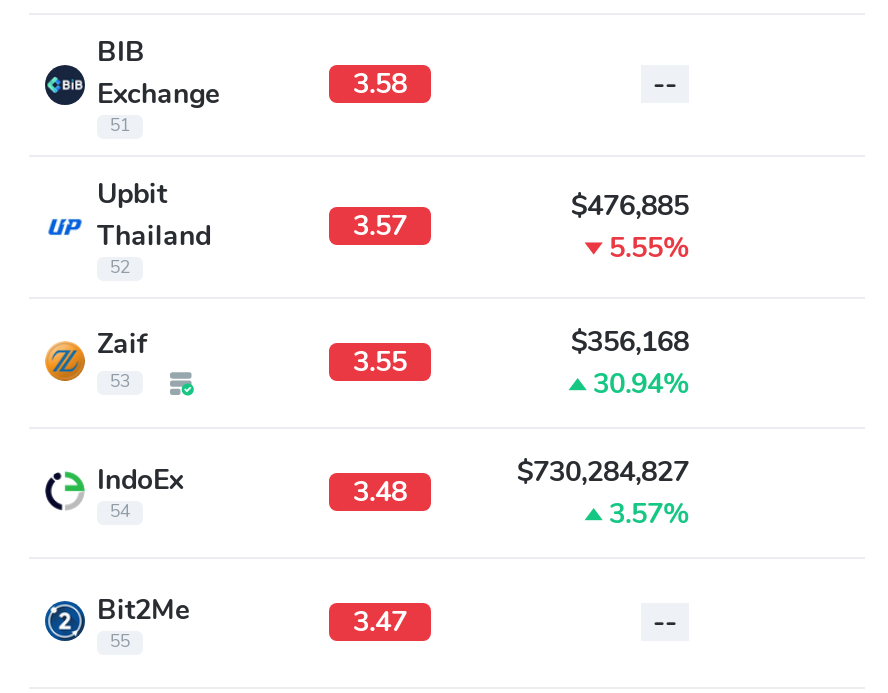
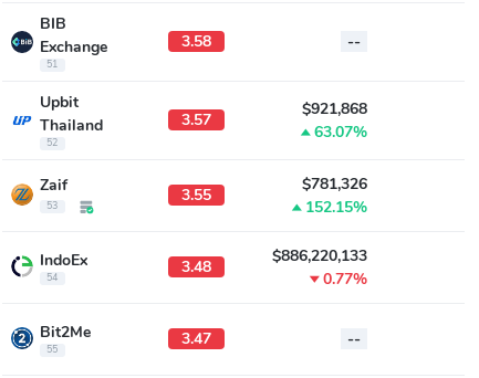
- $476,885
+ $921,868

- 5.55%
+ 63.07%

- $356,168
+ $781,326

- 30.94%
+ 152.15%

- $730,284,827
+ $886,220,133

- 3.57%
+ 0.77%
